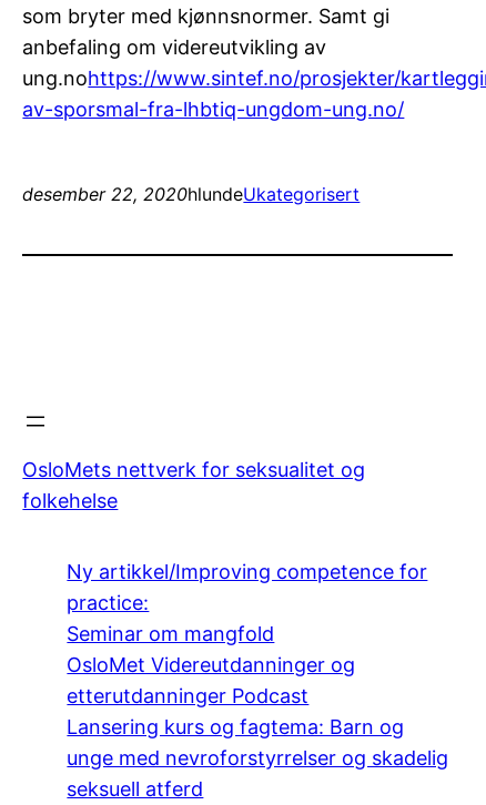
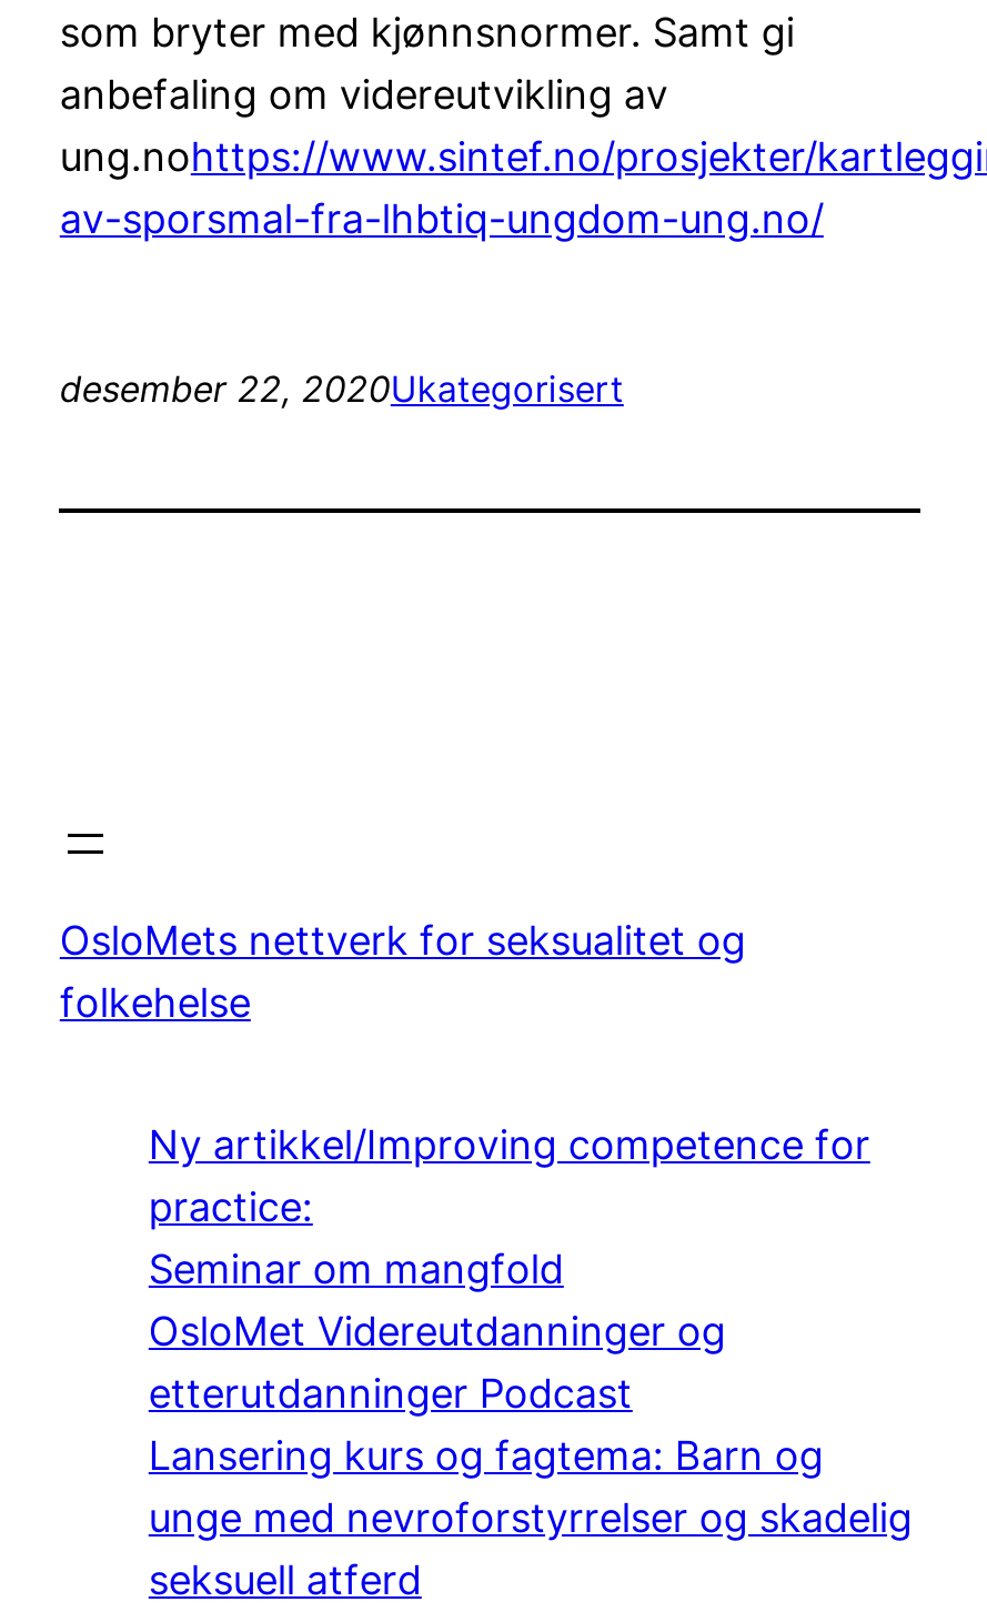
- desember 22, 2020hlundeUkategorisert
+ desember 22, 2020Ukategorisert
